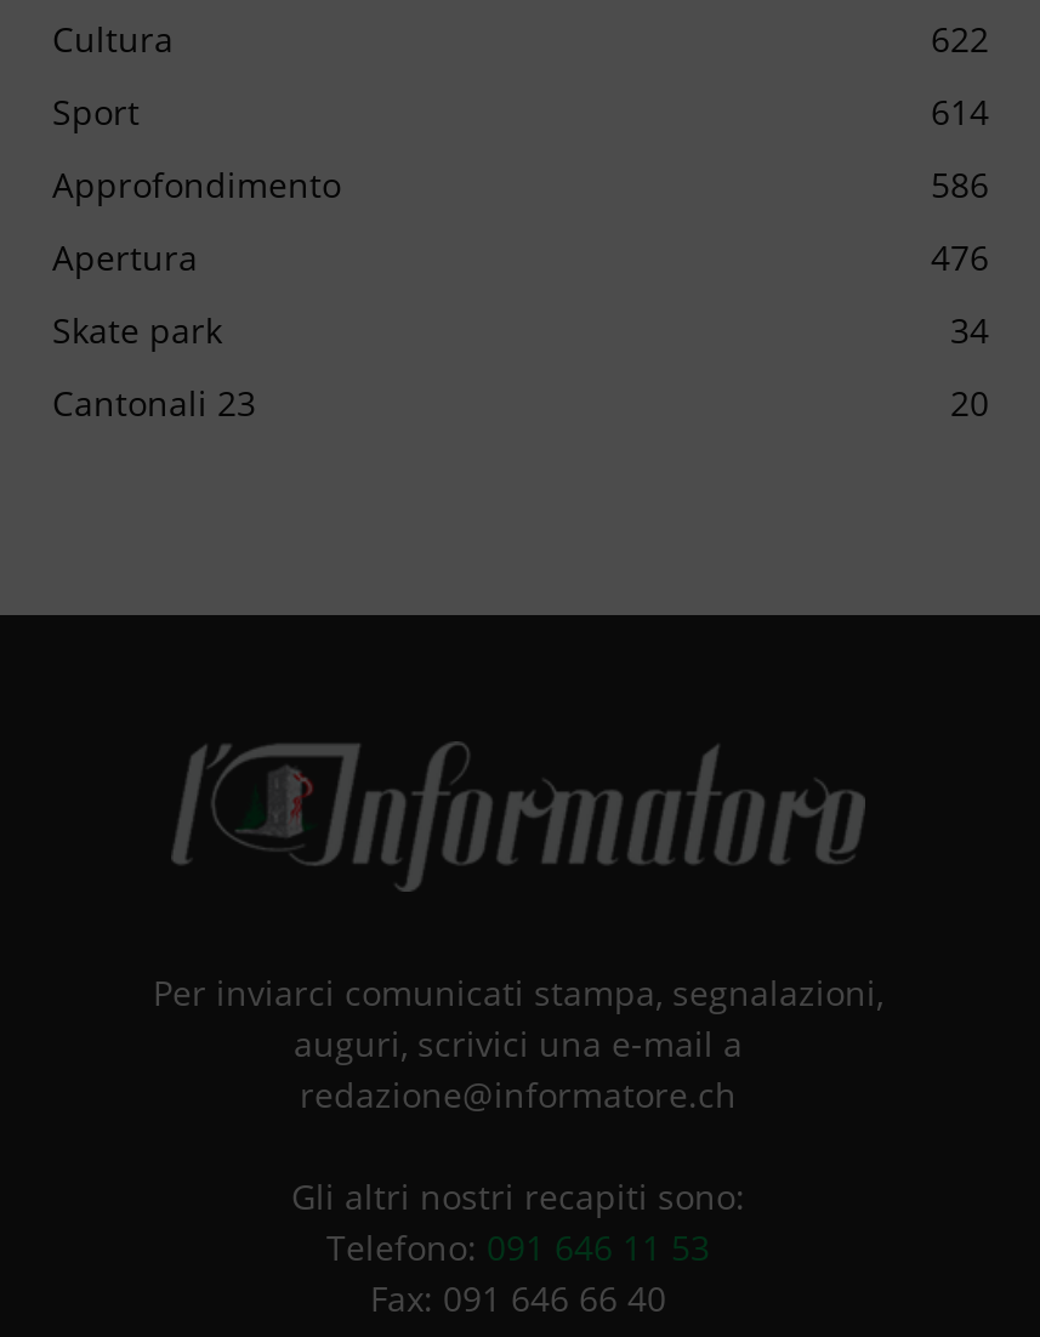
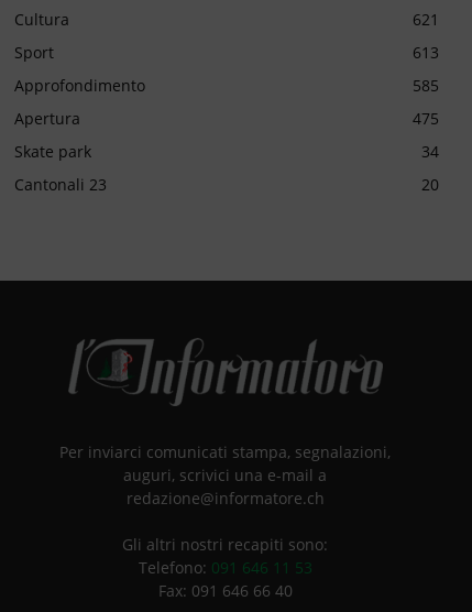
- 622
+ 621

- 614
+ 613

- 586
+ 585

- 476
+ 475
